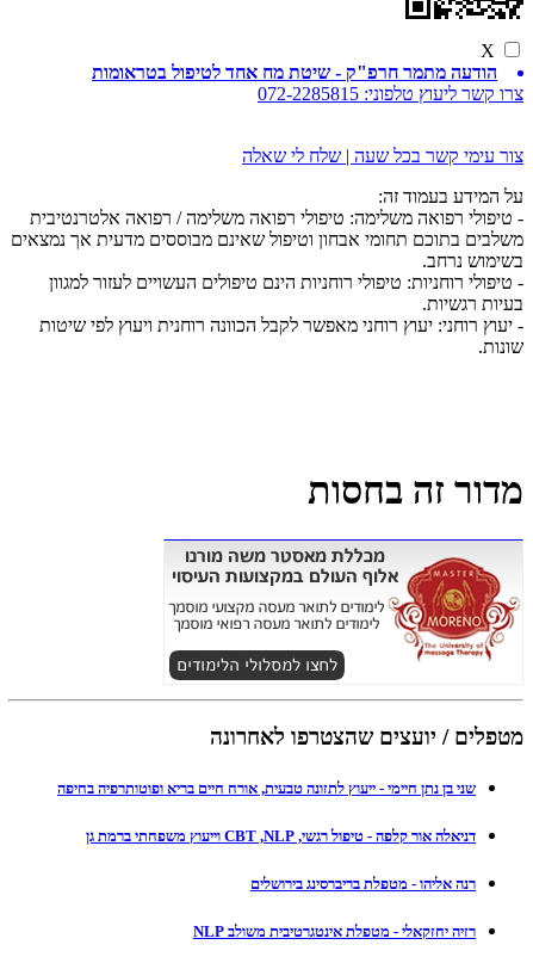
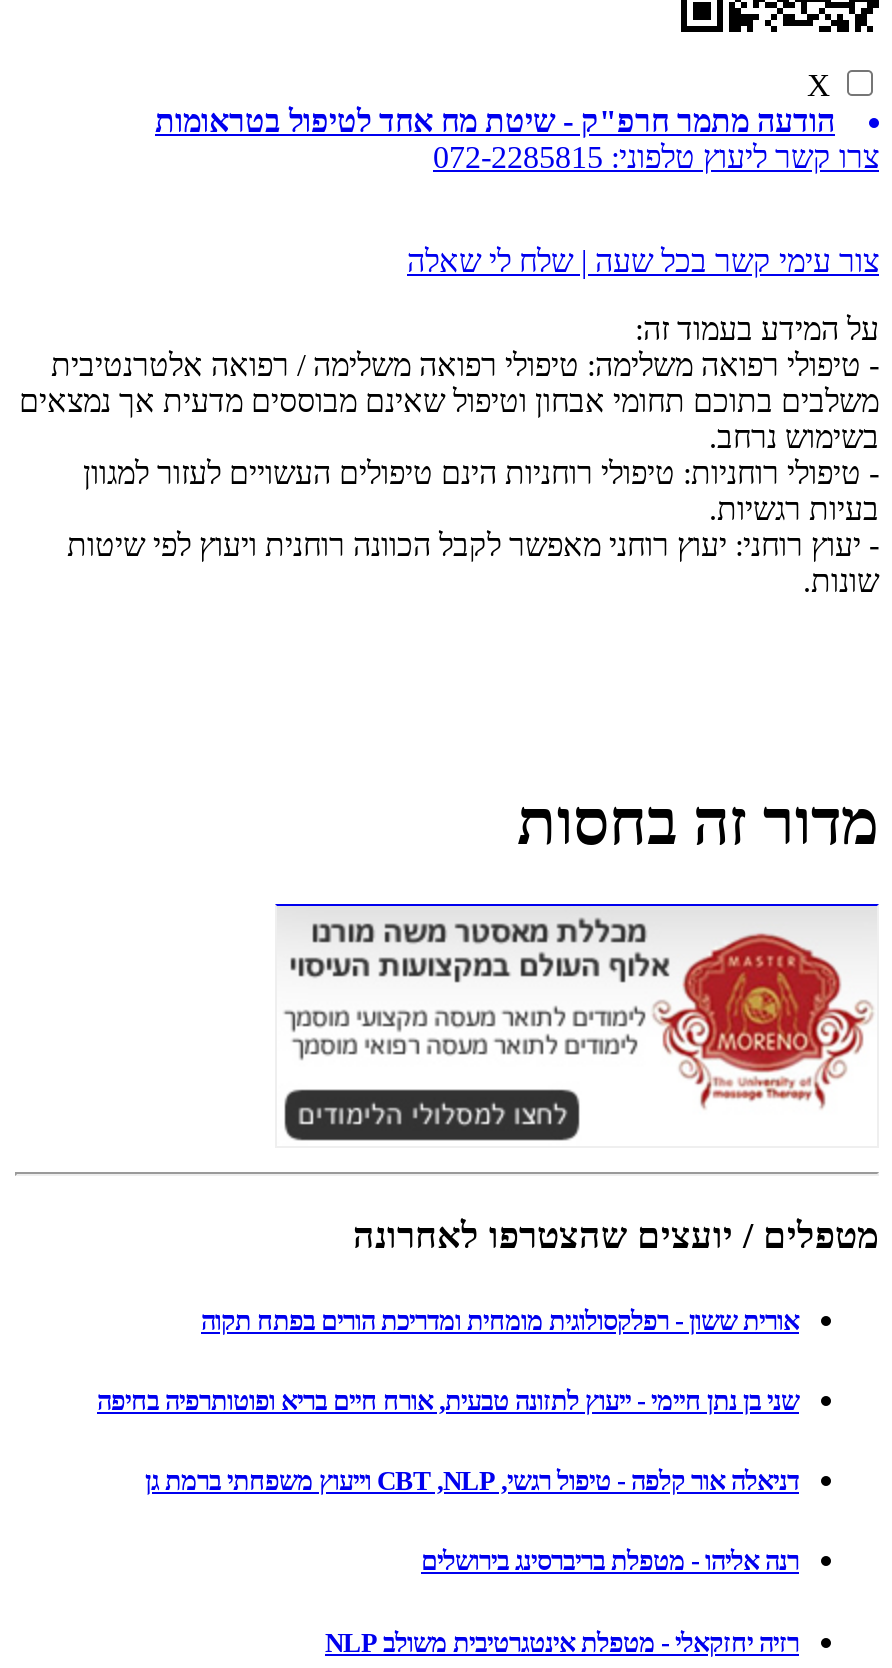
+ אורית ששון - רפלקסולוגית מומחית ומדריכת הורים בפתח תקוה
